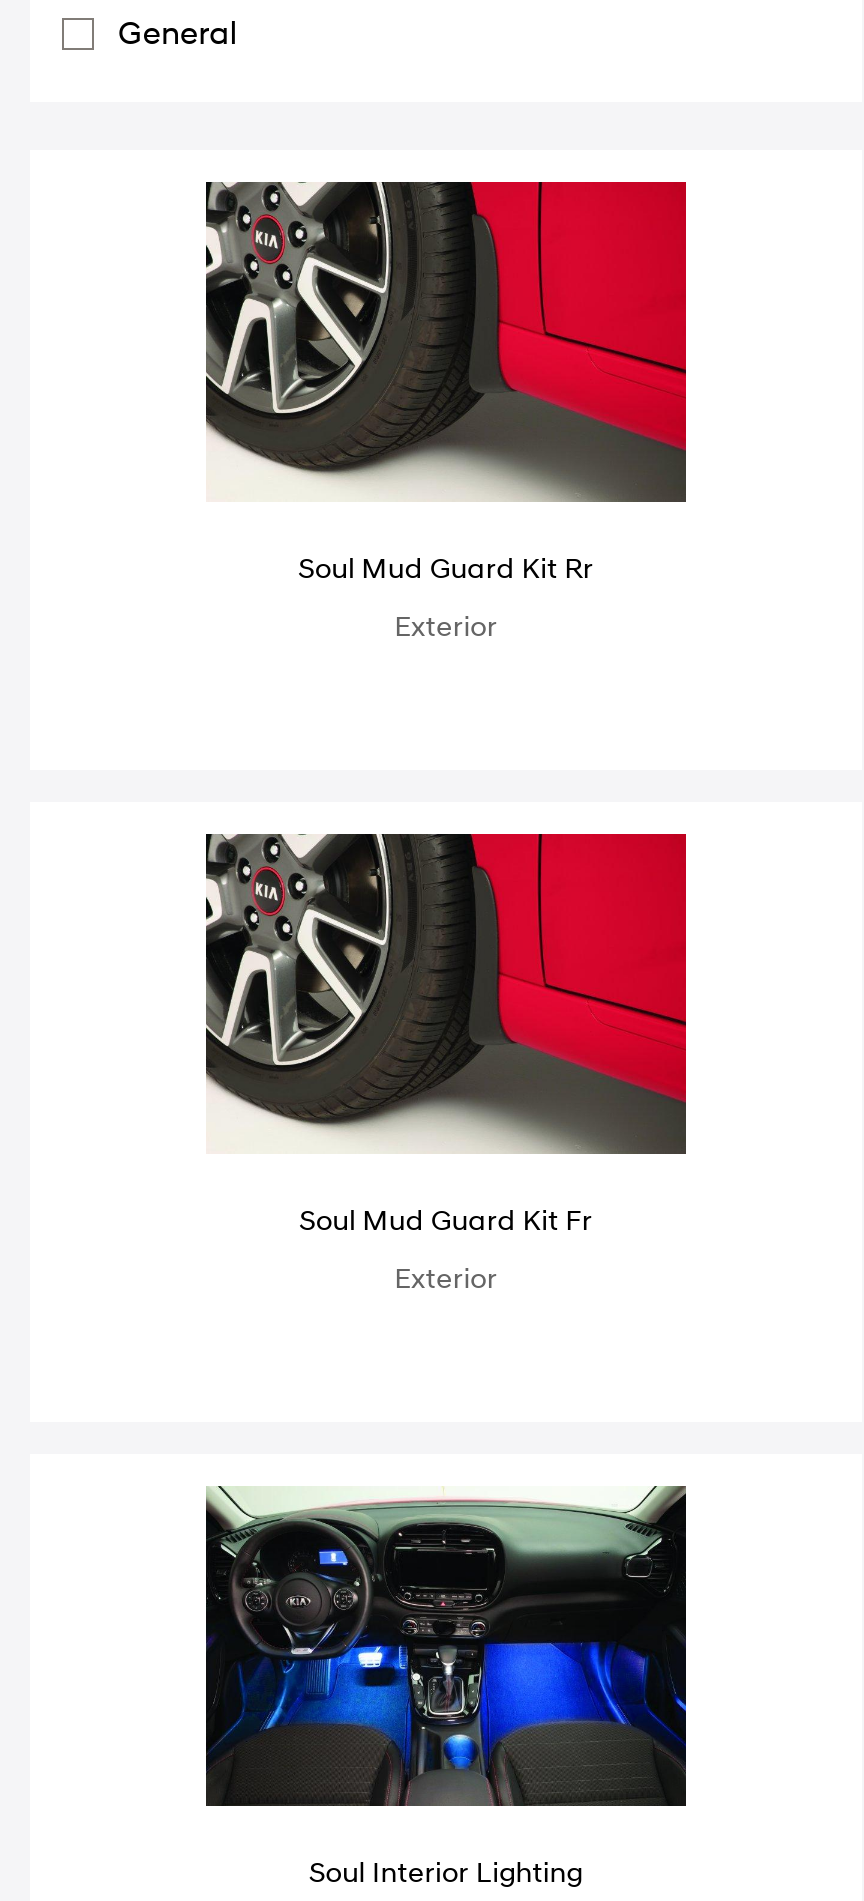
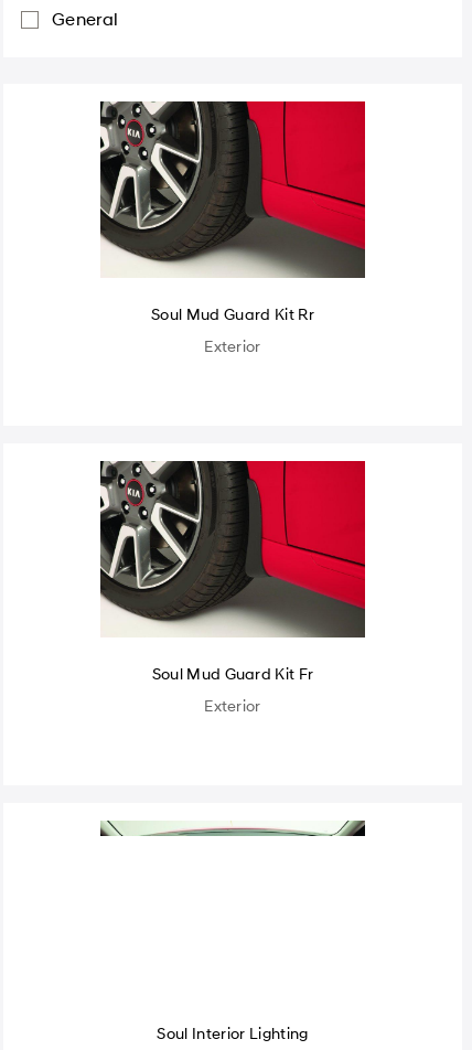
- [image]
